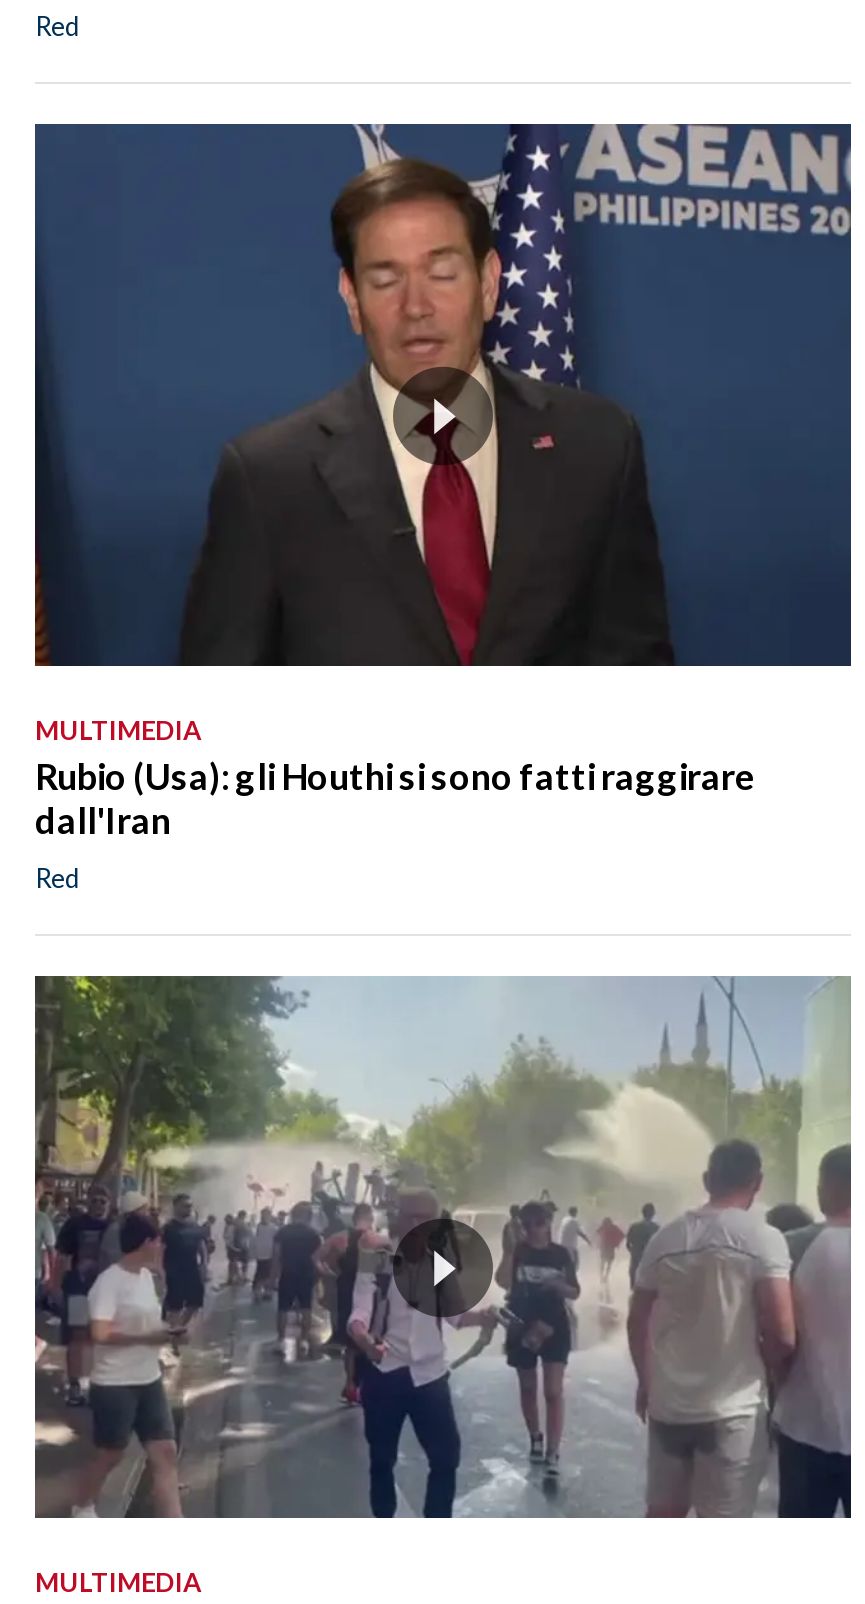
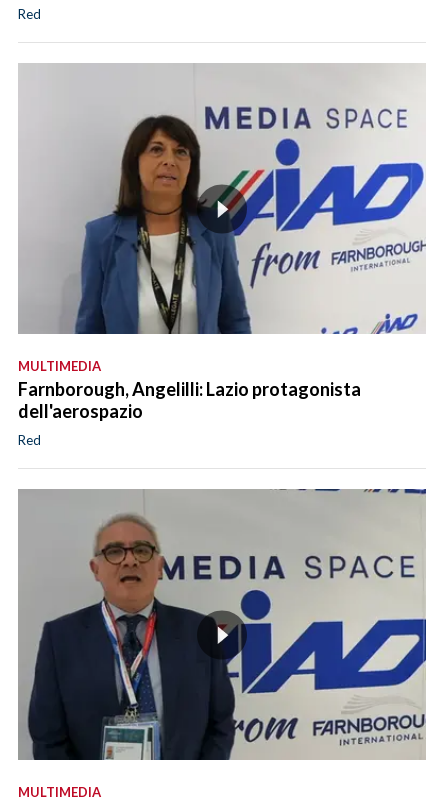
- [image]
+ [image]

- Rubio (Usa): gli Houthi si sono fatti raggirare
- dall'Iran
+ Farnborough, Angelilli: Lazio protagonista
+ dell'aerospazio

- [image]
+ [image]
